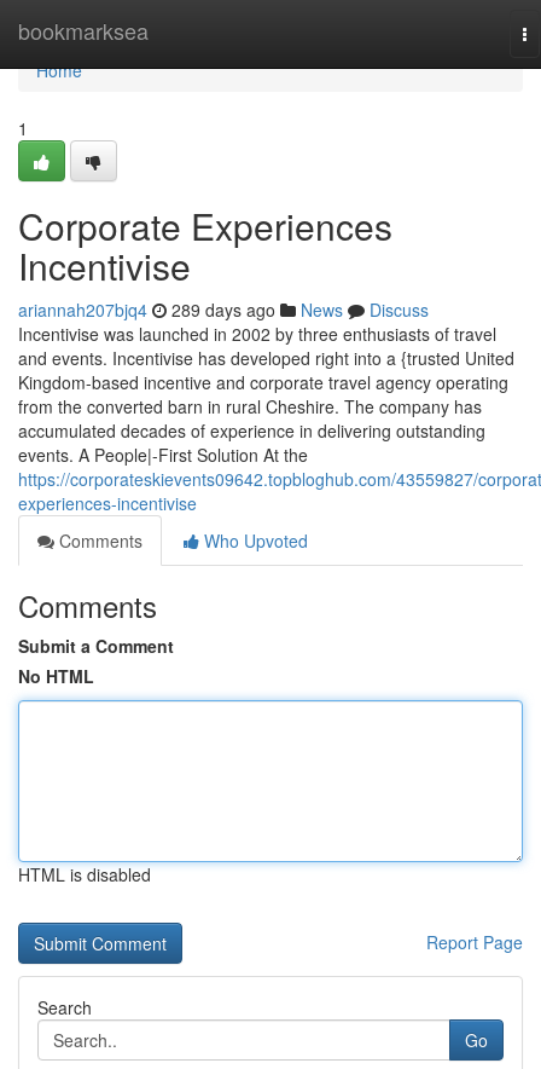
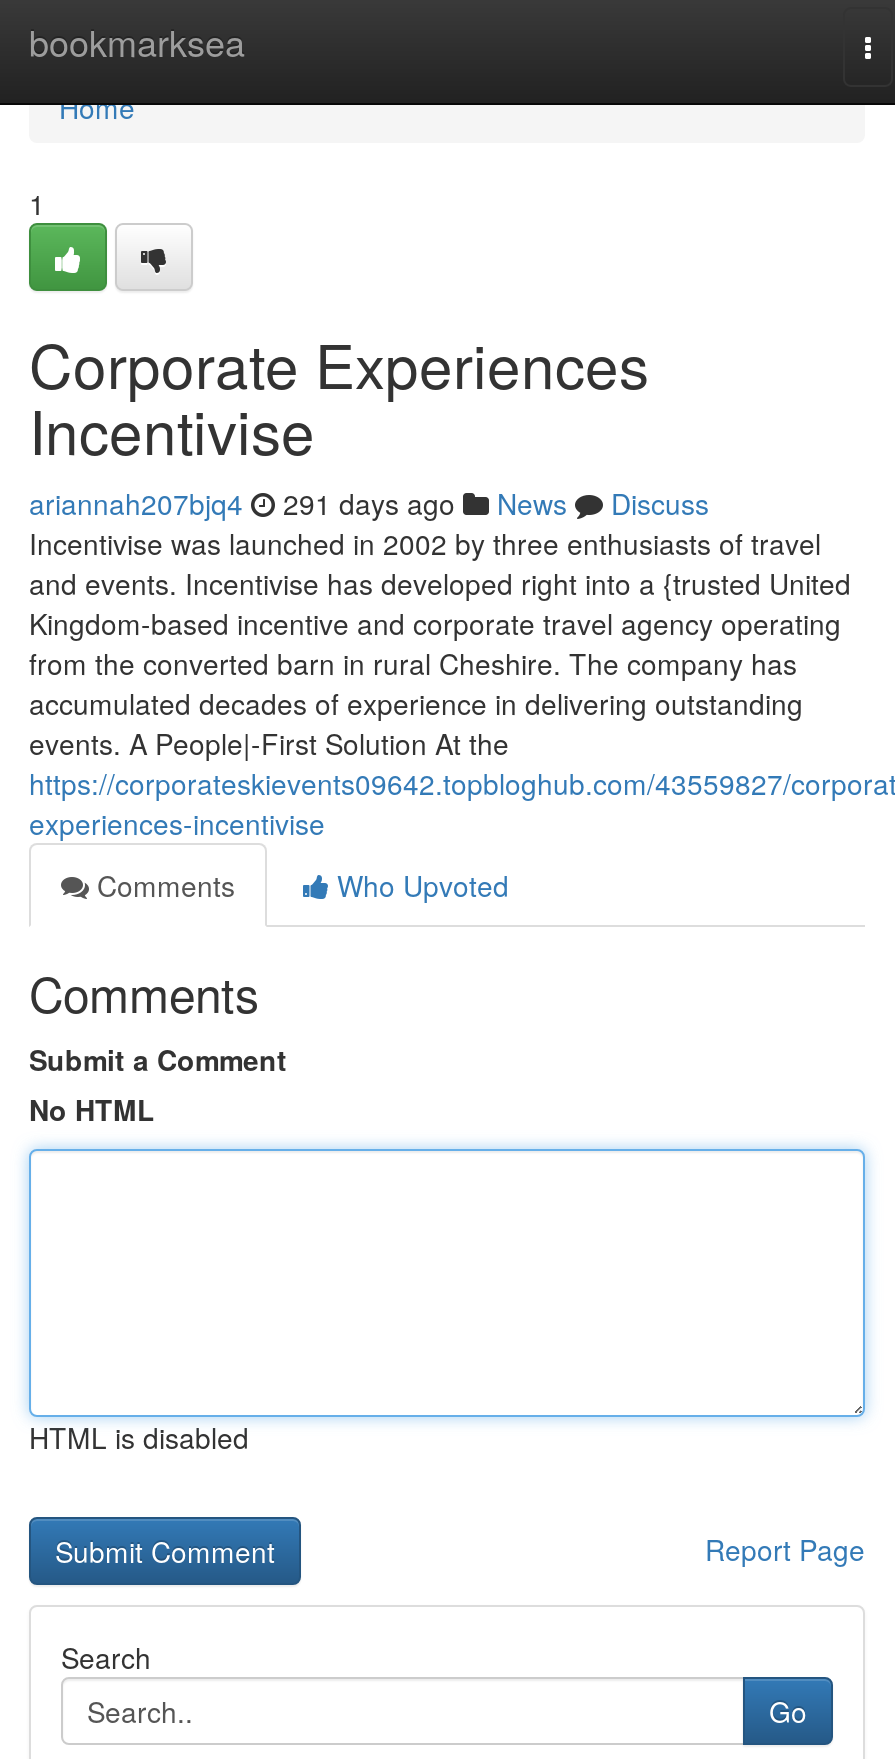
- ariannah207bjq4 289 days ago News Discuss
+ ariannah207bjq4 291 days ago News Discuss
